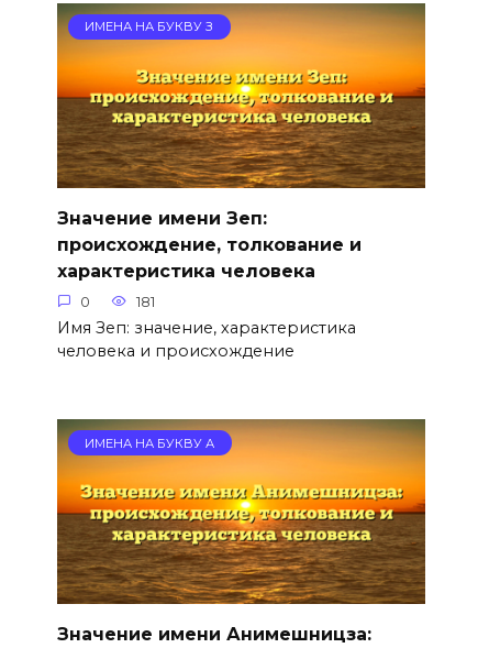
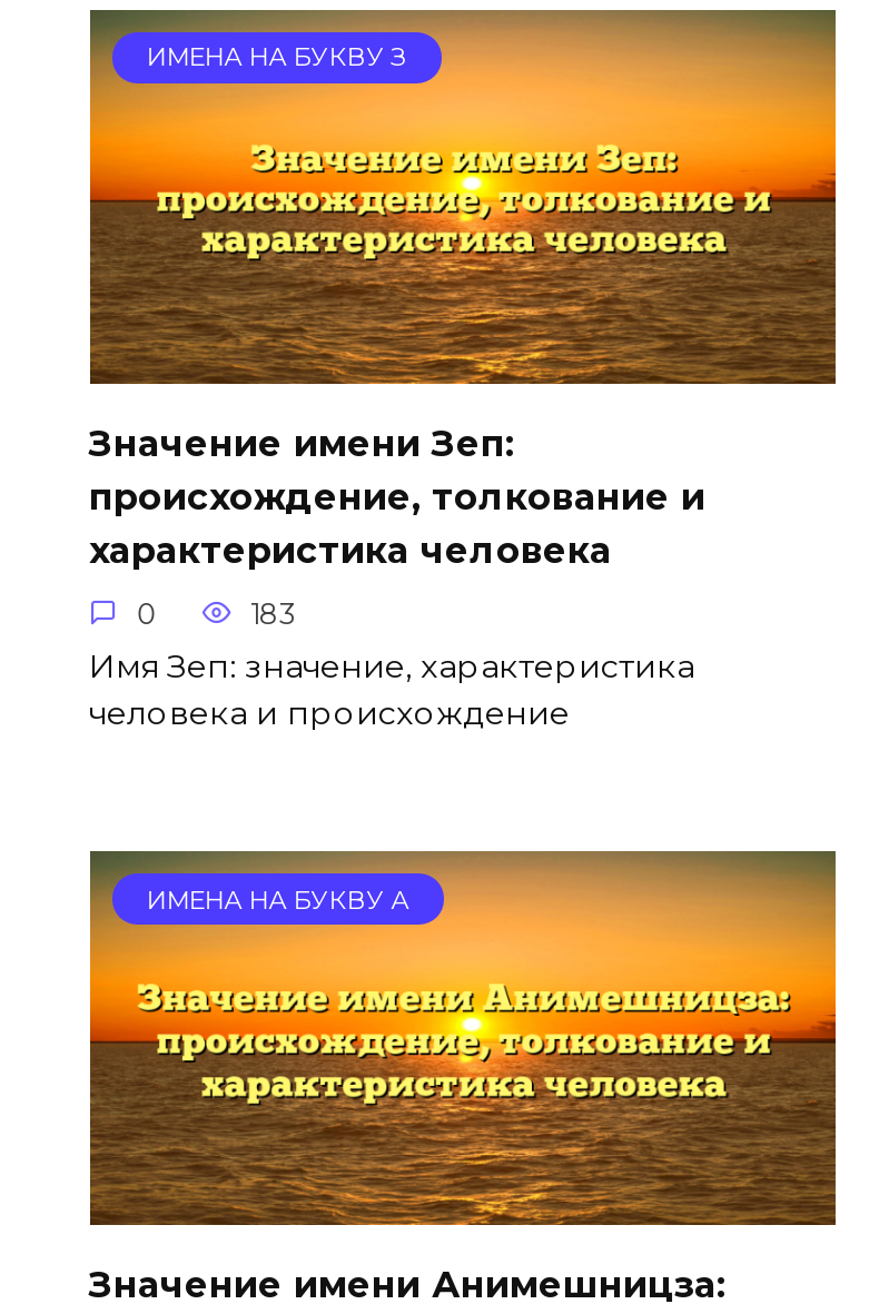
- 181
+ 183
